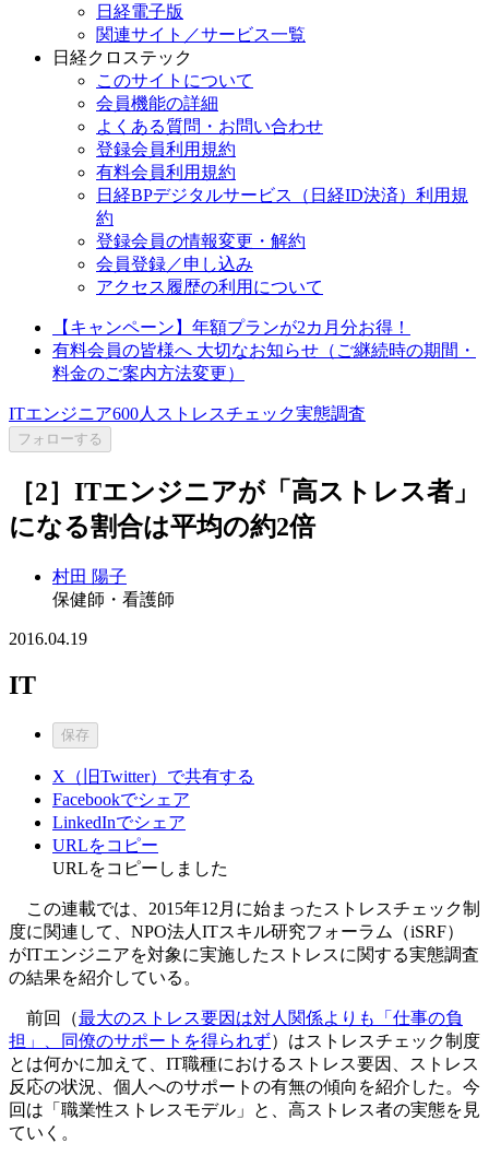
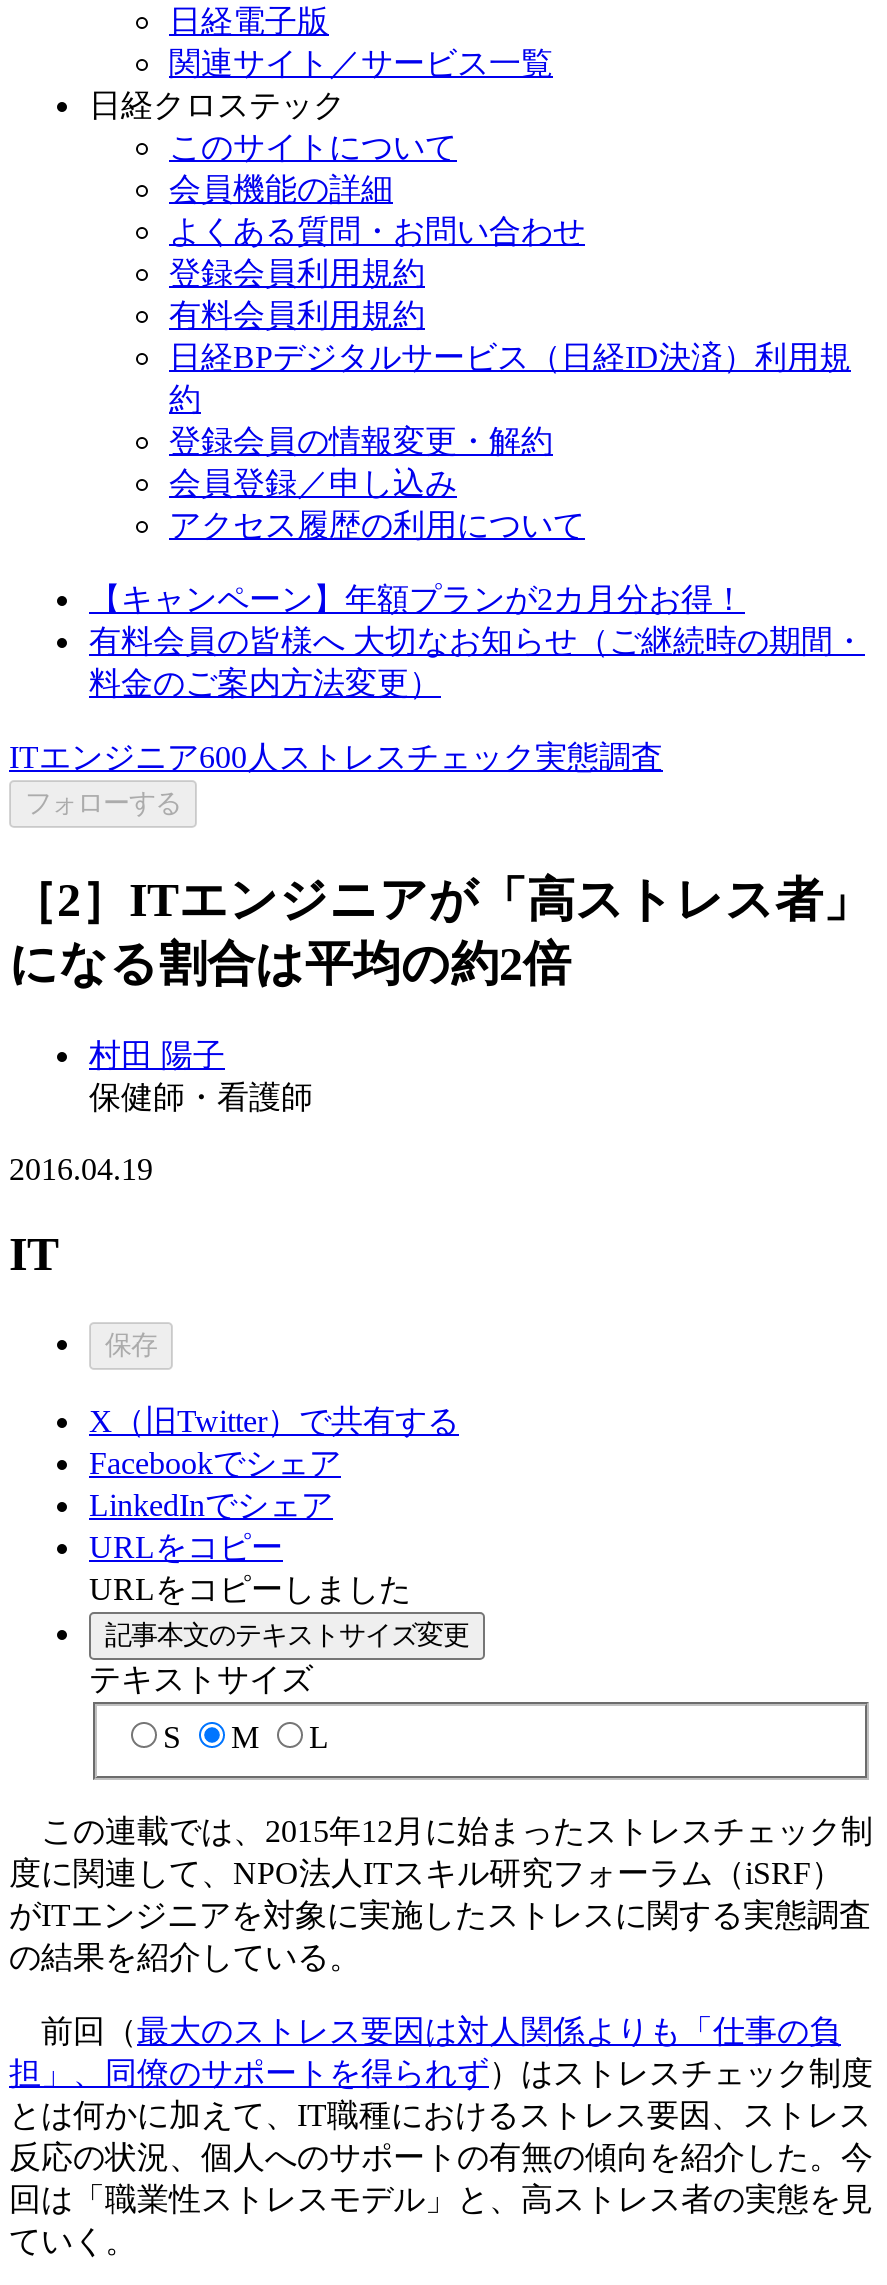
+ 記事本文のテキストサイズ変更
+ テキストサイズ
+ S
+ M
+ L
